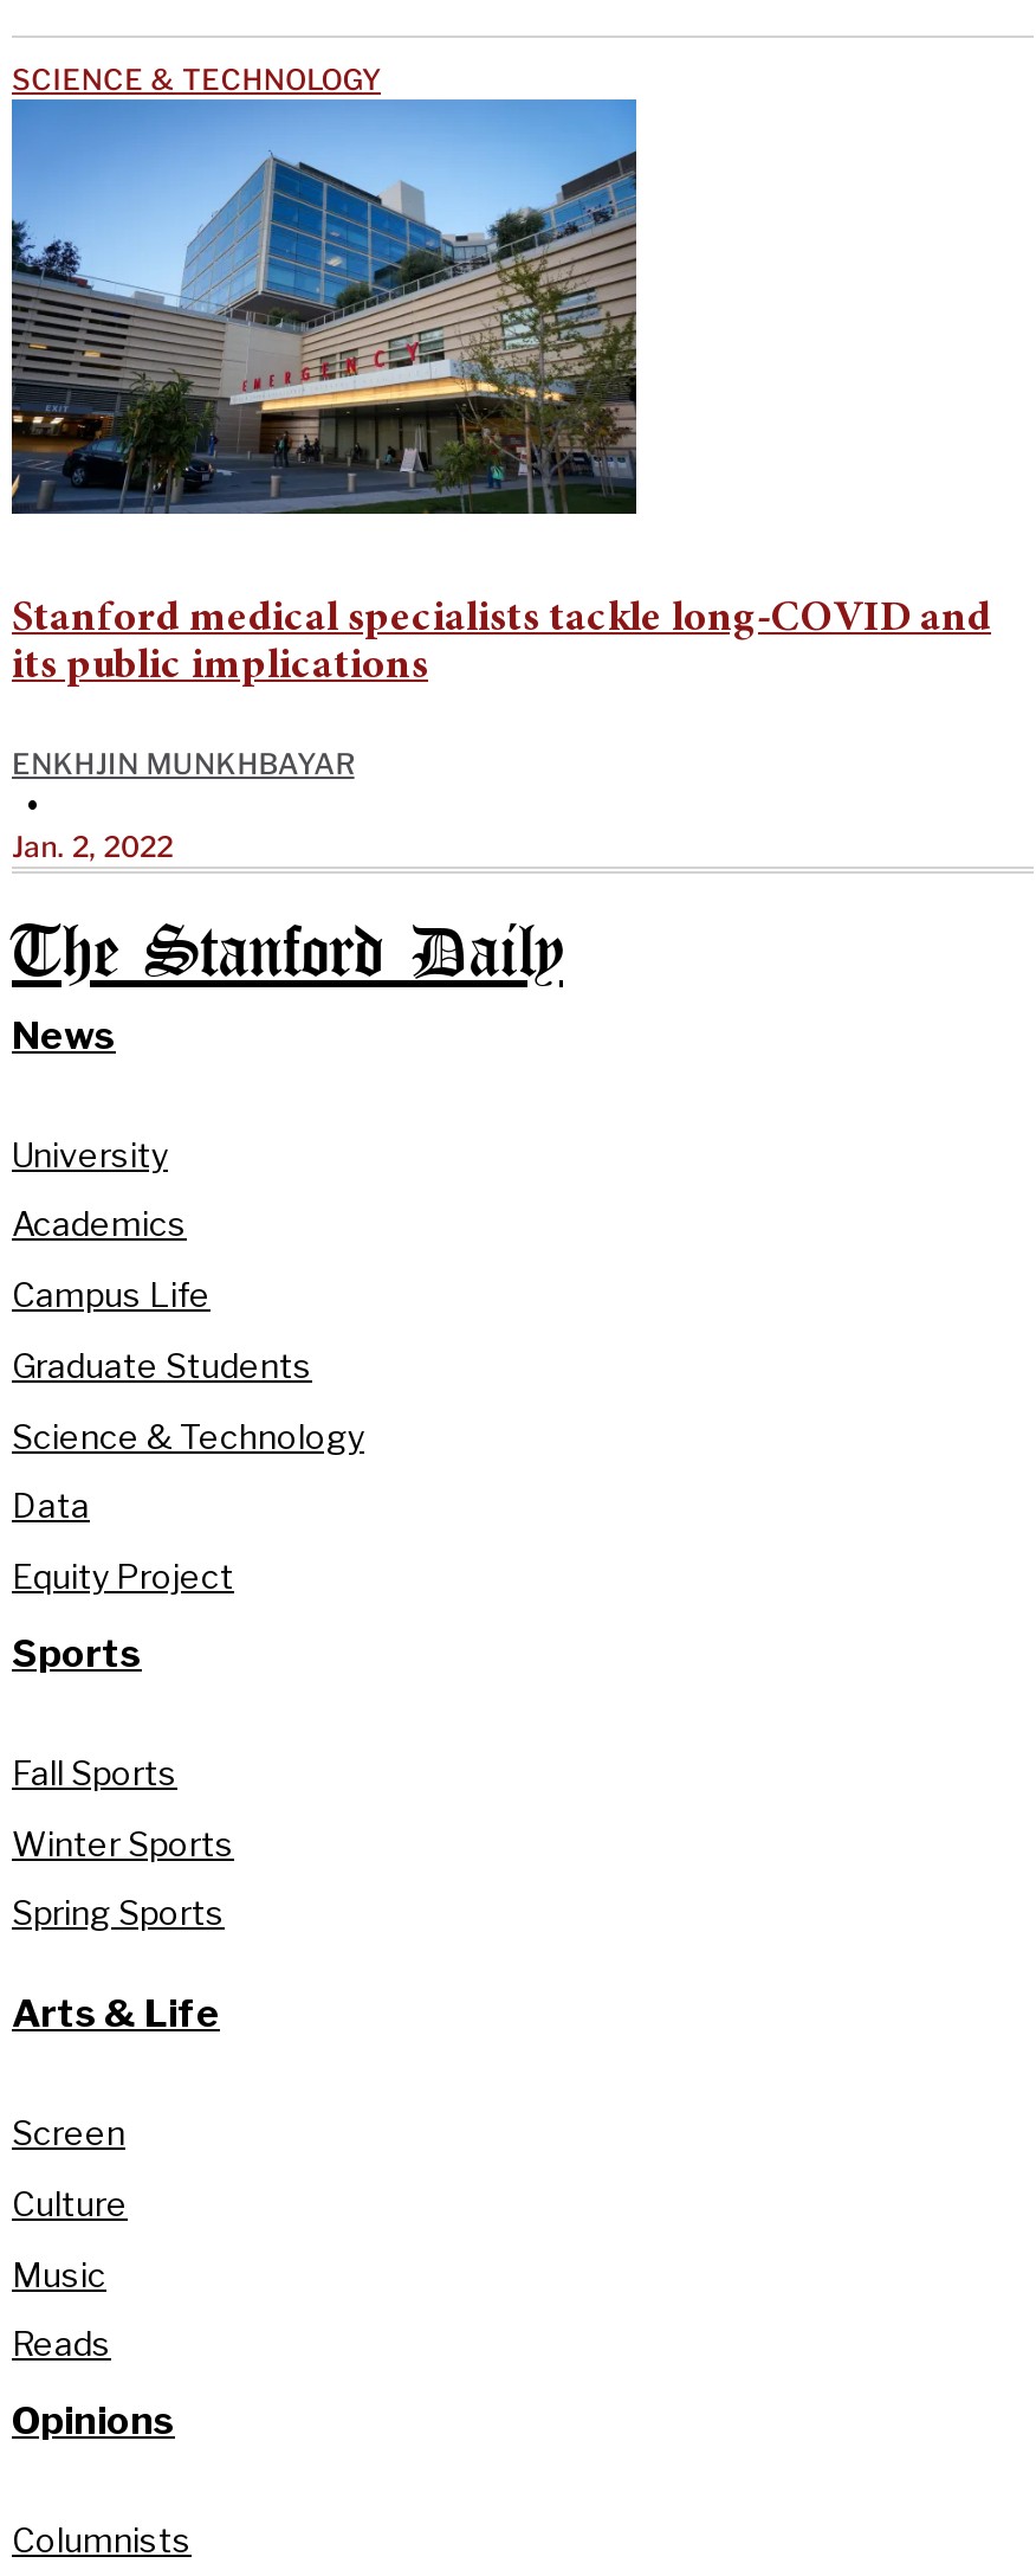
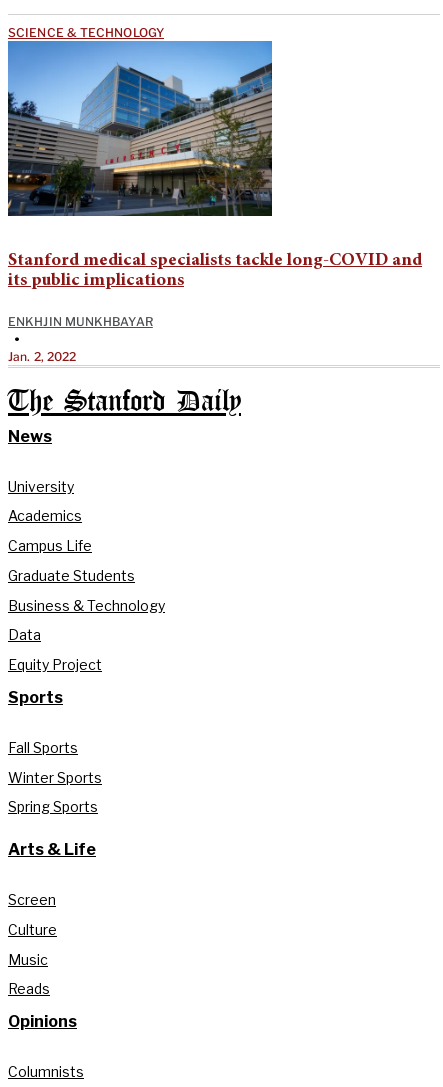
- Science & Technology
+ Business & Technology
